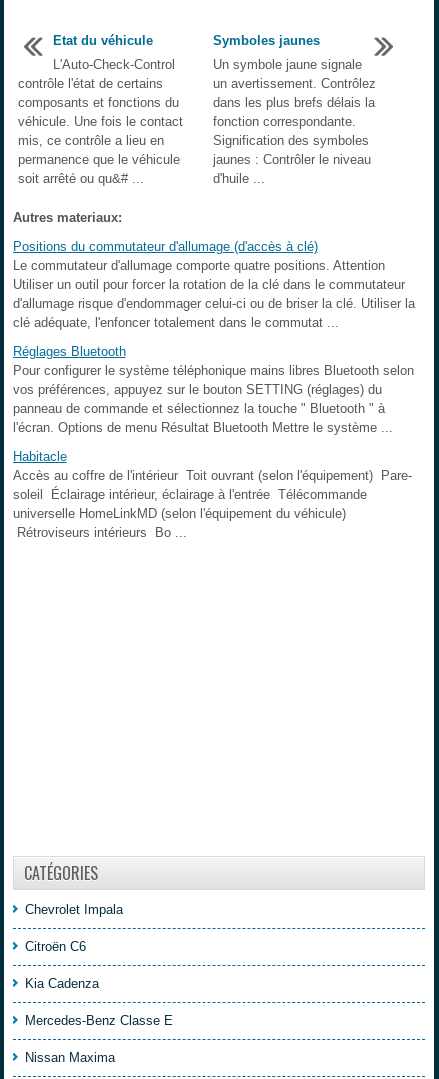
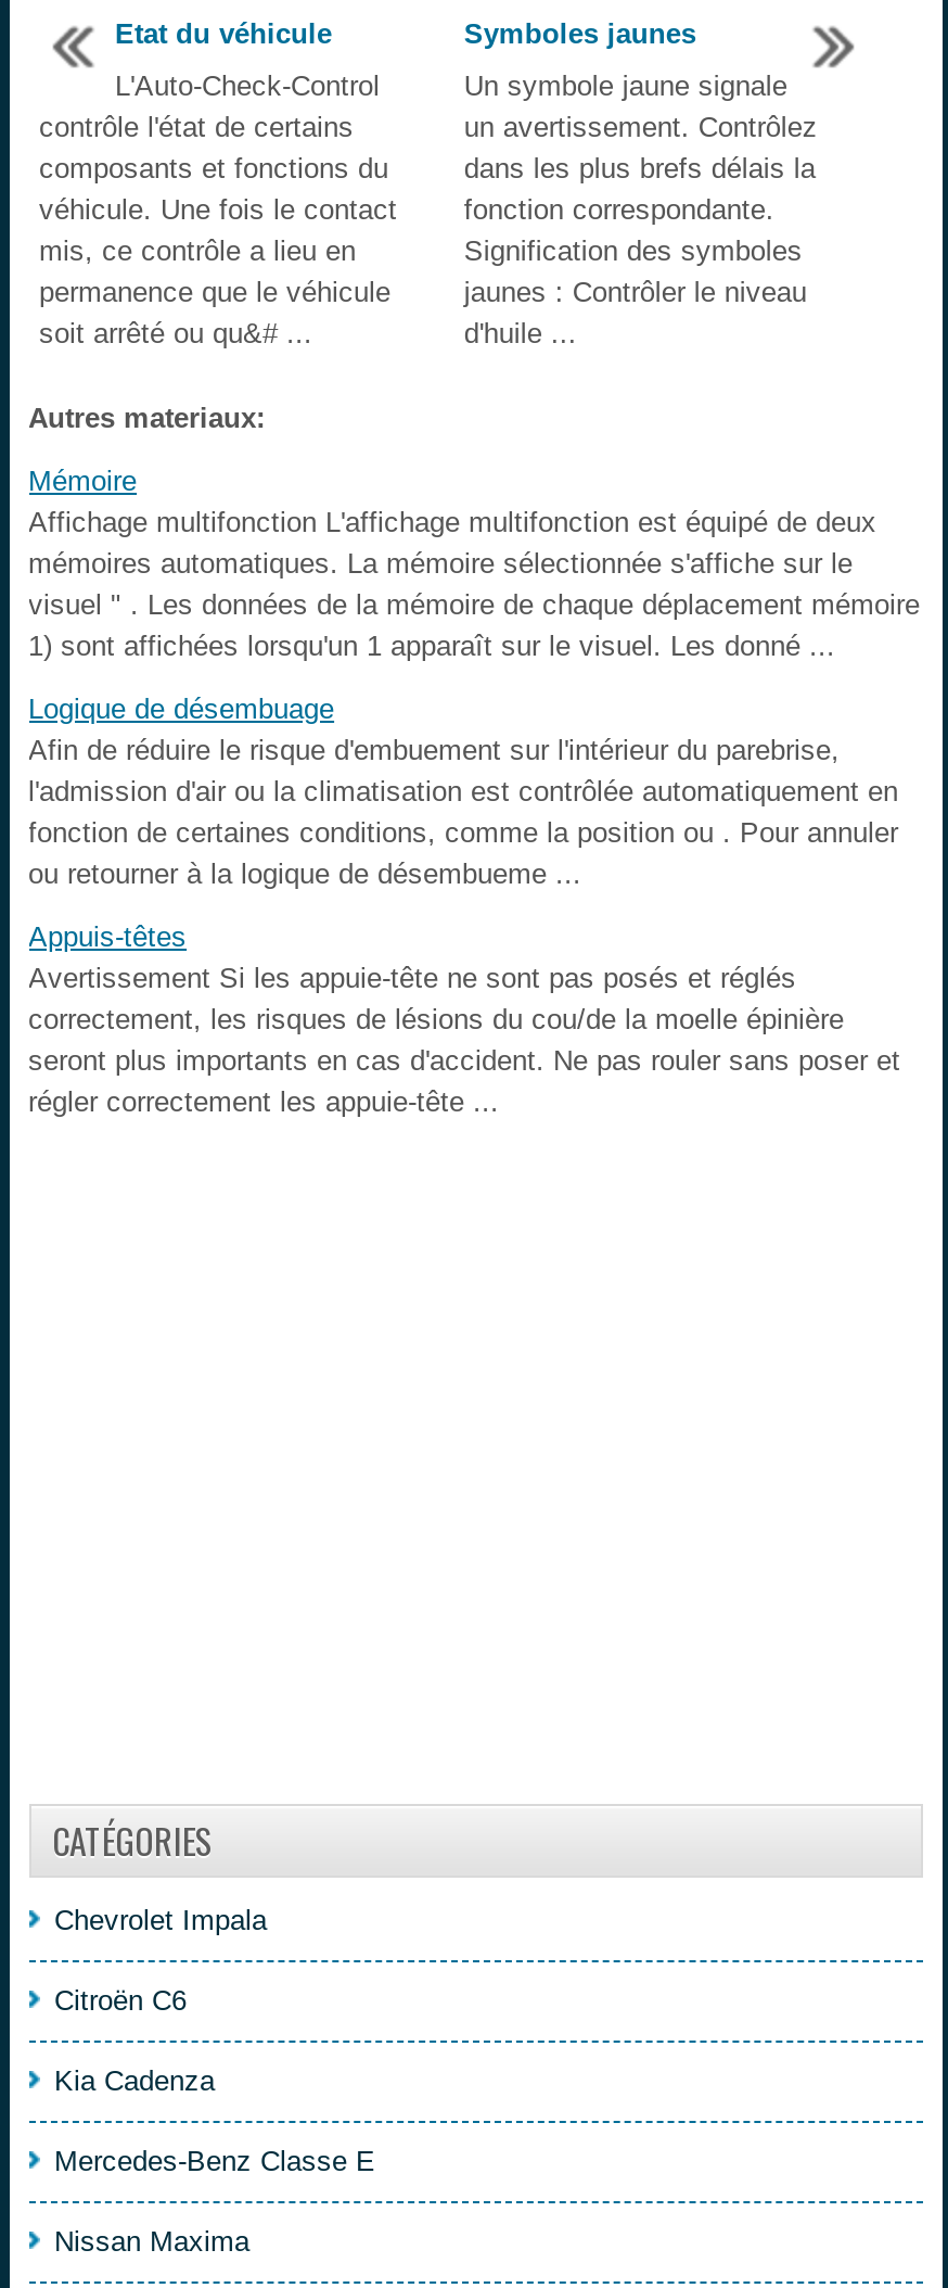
- Positions du commutateur d'allumage (d'accès à clé)
- Le commutateur d'allumage comporte quatre positions. Attention
- Utiliser un outil pour forcer la rotation de la clé dans le commutateur
- d'allumage risque d'endommager celui-ci ou de briser la clé. Utiliser la
- clé adéquate, l'enfoncer totalement dans le commutat ...
+ Mémoire
+ Affichage multifonction L'affichage multifonction est équipé de deux
+ mémoires automatiques. La mémoire sélectionnée s'affiche sur le
+ visuel " . Les données de la mémoire de chaque déplacement mémoire
+ 1) sont affichées lorsqu'un 1 apparaît sur le visuel. Les donné ...

- Réglages Bluetooth
- Pour configurer le système téléphonique mains libres Bluetooth selon
- vos préférences, appuyez sur le bouton SETTING (réglages) du
- panneau de commande et sélectionnez la touche " Bluetooth " à
- l'écran. Options de menu Résultat Bluetooth Mettre le système ...
+ Logique de désembuage
+ Afin de réduire le risque d'embuement sur l'intérieur du parebrise,
+ l'admission d'air ou la climatisation est contrôlée automatiquement en
+ fonction de certaines conditions, comme la position ou . Pour annuler
+ ou retourner à la logique de désembueme ...

- Habitacle
- Accès au coffre de l'intérieur Toit ouvrant (selon l'équipement) Pare-
- soleil Éclairage intérieur, éclairage à l'entrée Télécommande
- universelle HomeLinkMD (selon l'équipement du véhicule)
- Rétroviseurs intérieurs Bo ...
+ Appuis-têtes
+ Avertissement Si les appuie-tête ne sont pas posés et réglés
+ correctement, les risques de lésions du cou/de la moelle épinière
+ seront plus importants en cas d'accident. Ne pas rouler sans poser et
+ régler correctement les appuie-tête ...
